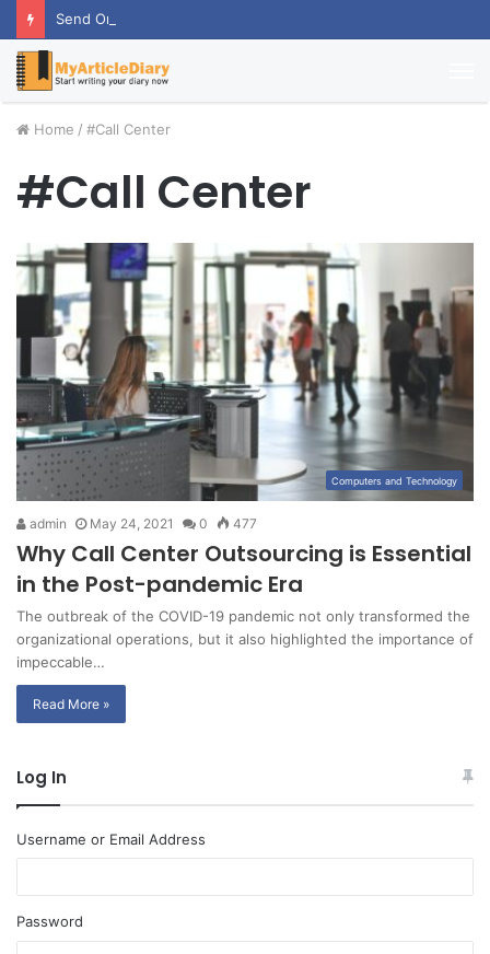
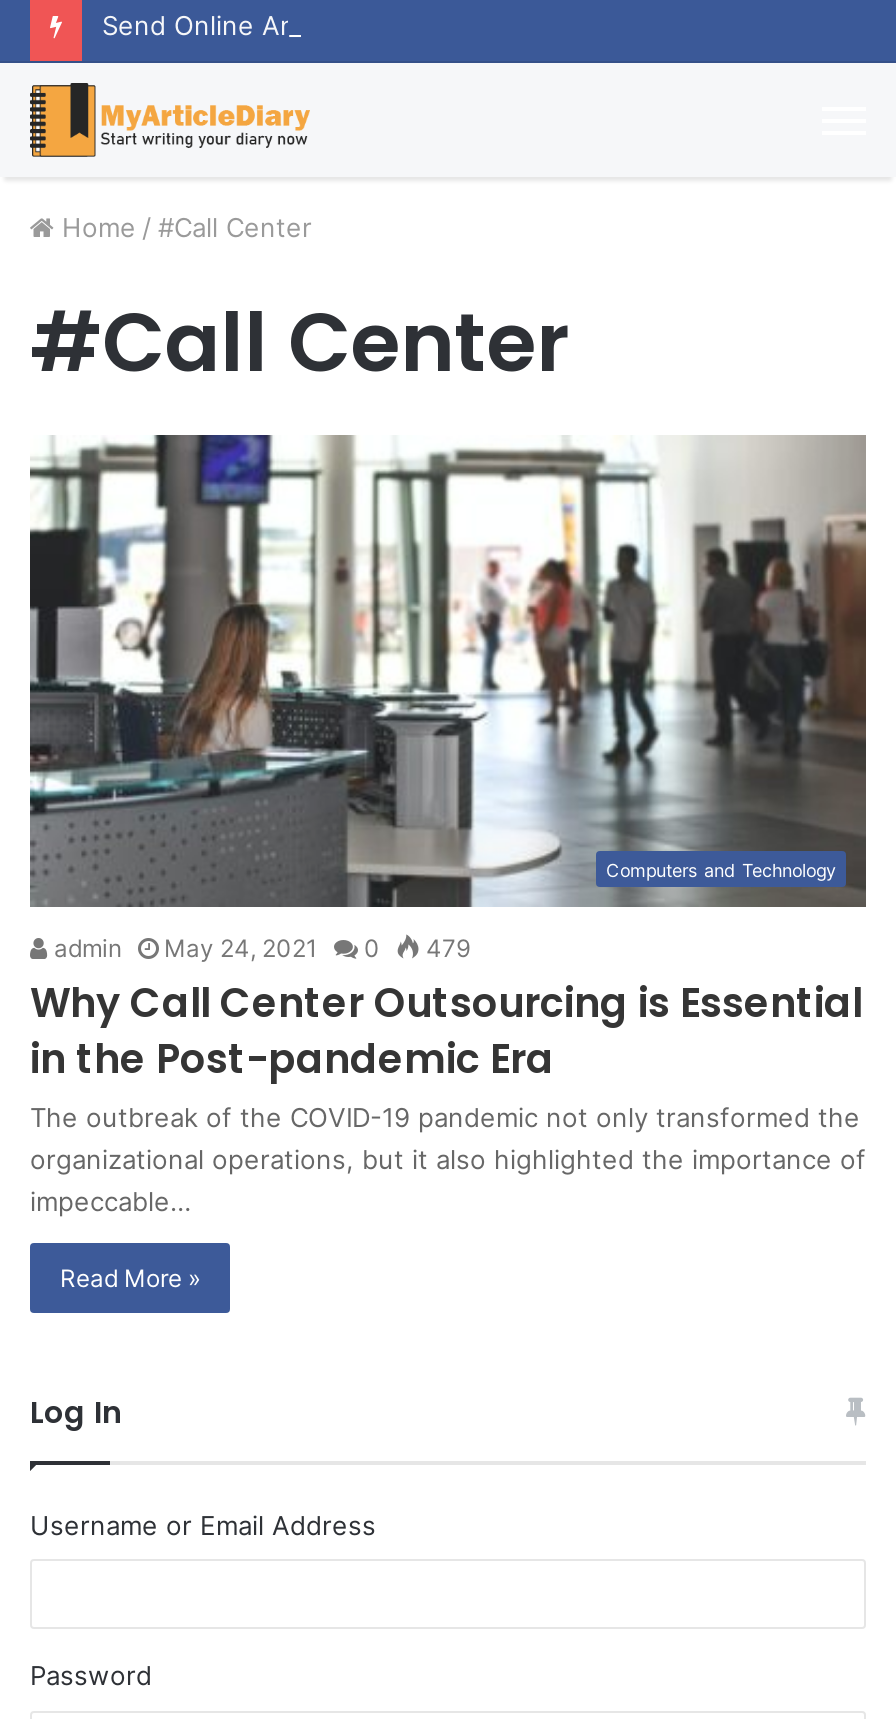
- admin May 24, 2021 0 477
+ admin May 24, 2021 0 479
